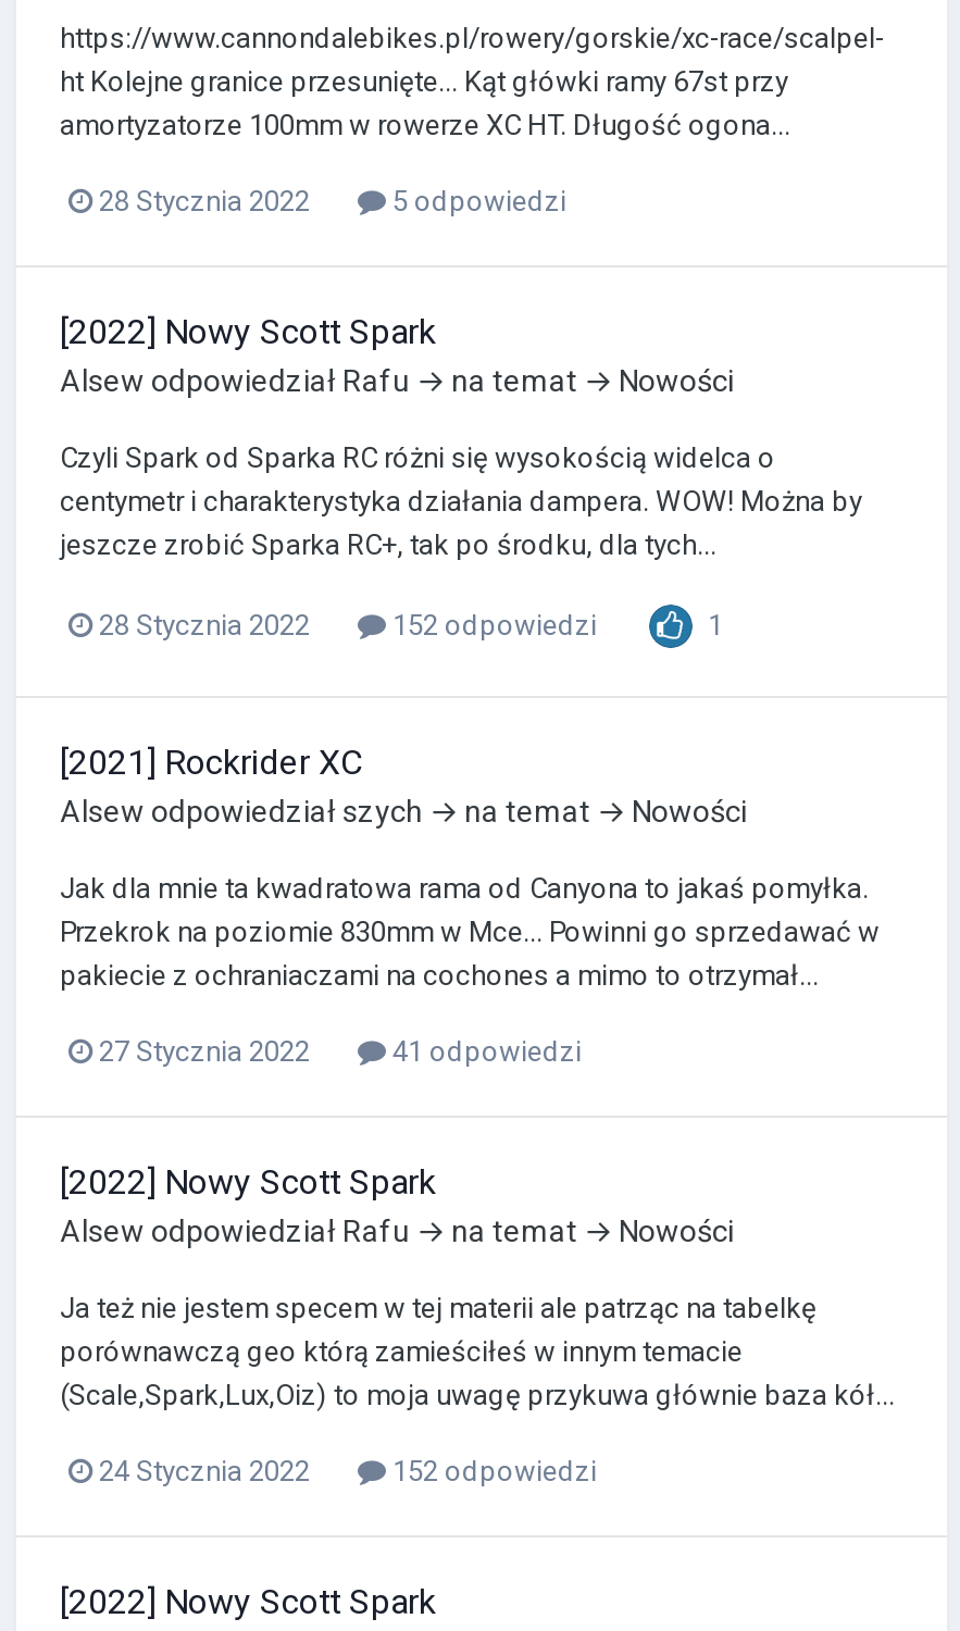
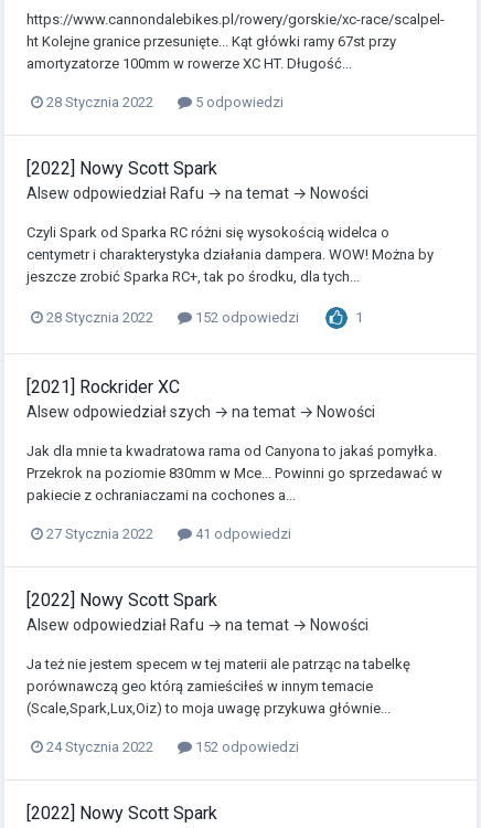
- amortyzatorze 100mm w rowerze XC HT. Długość ogona...
+ amortyzatorze 100mm w rowerze XC HT. Długość...

- pakiecie z ochraniaczami na cochones a mimo to otrzymał...
+ pakiecie z ochraniaczami na cochones a...

- (Scale,Spark,Lux,Oiz) to moja uwagę przykuwa głównie baza kół...
+ (Scale,Spark,Lux,Oiz) to moja uwagę przykuwa głównie...
